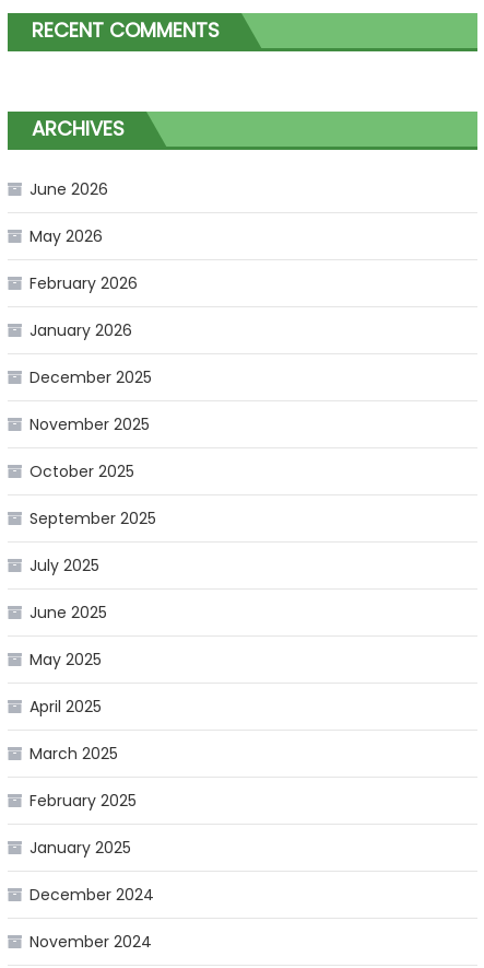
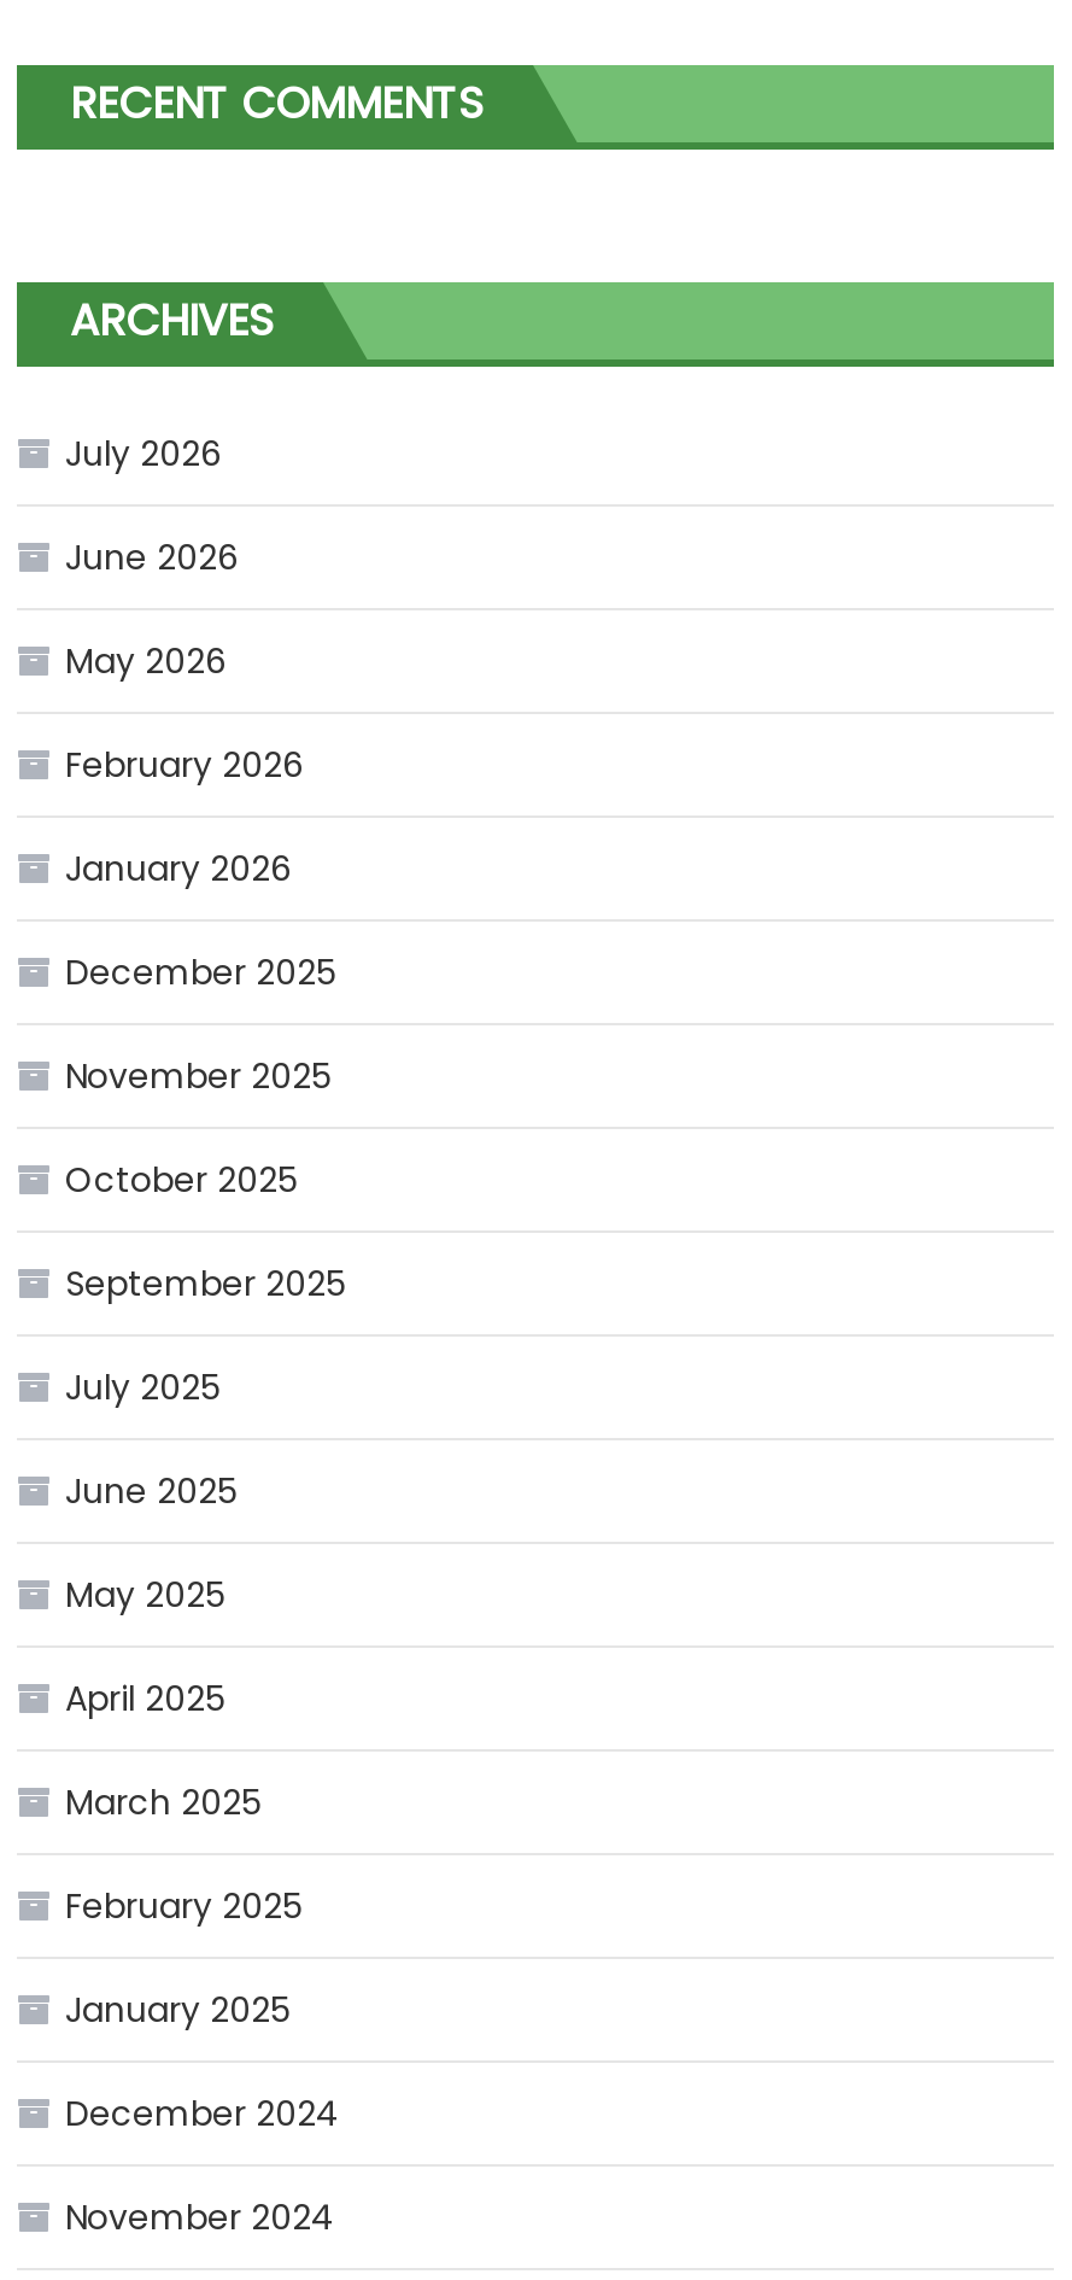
+ July 2026
